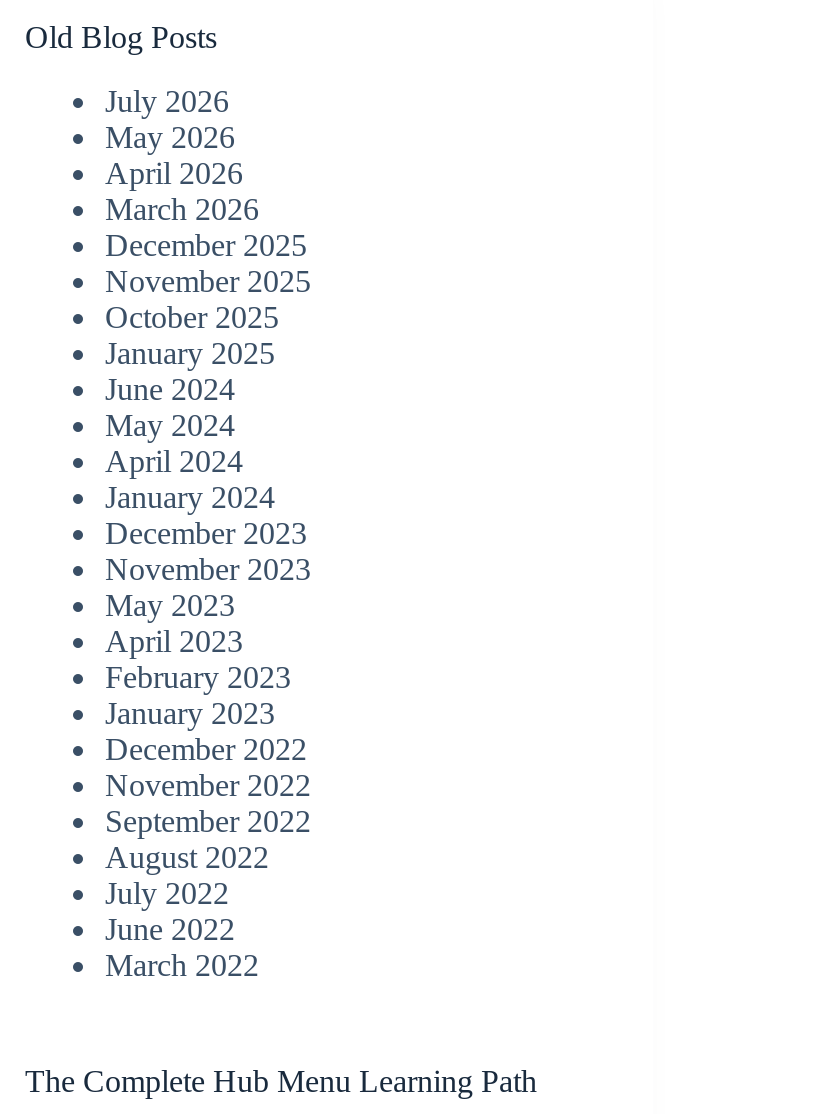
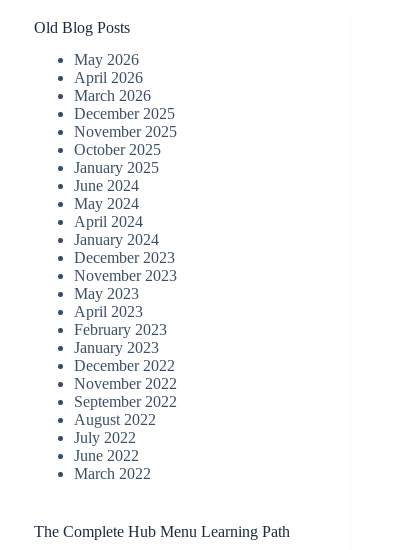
- July 2026
